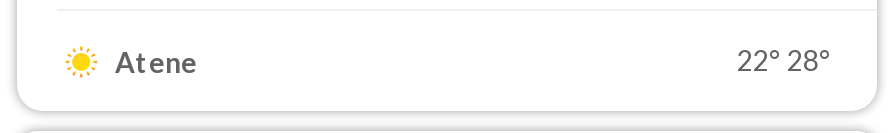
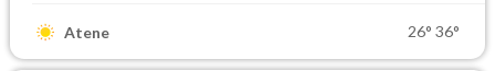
- 22° 28°
+ 26° 36°
